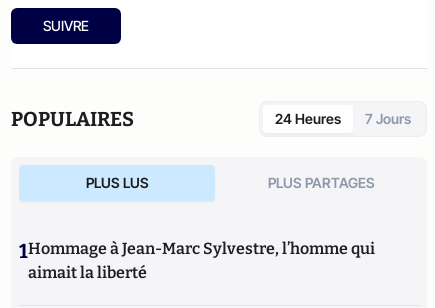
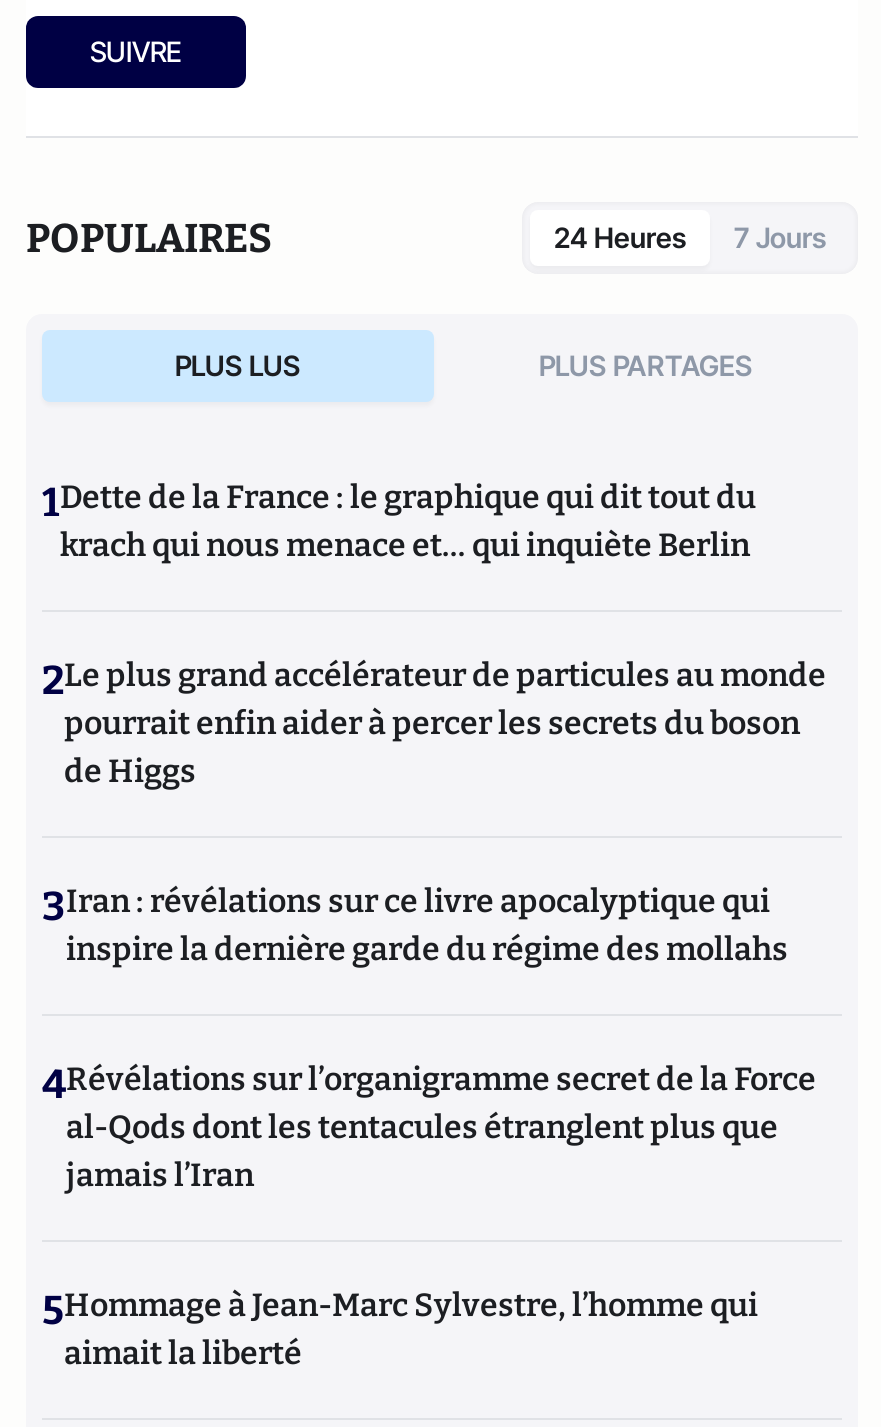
- 1Hommage à Jean-Marc Sylvestre, l’homme qui
+ 1Dette de la France : le graphique qui dit tout du
+ krach qui nous menace et… qui inquiète Berlin
+ 2Le plus grand accélérateur de particules au monde
+ pourrait enfin aider à percer les secrets du boson
+ de Higgs
+ 3Iran : révélations sur ce livre apocalyptique qui
+ inspire la dernière garde du régime des mollahs
+ 4Révélations sur l’organigramme secret de la Force
+ al-Qods dont les tentacules étranglent plus que
+ jamais l’Iran
+ 5Hommage à Jean-Marc Sylvestre, l’homme qui
